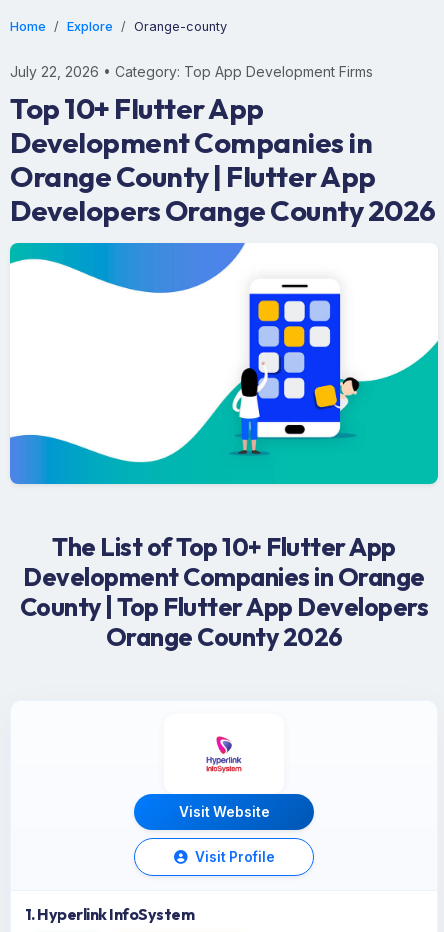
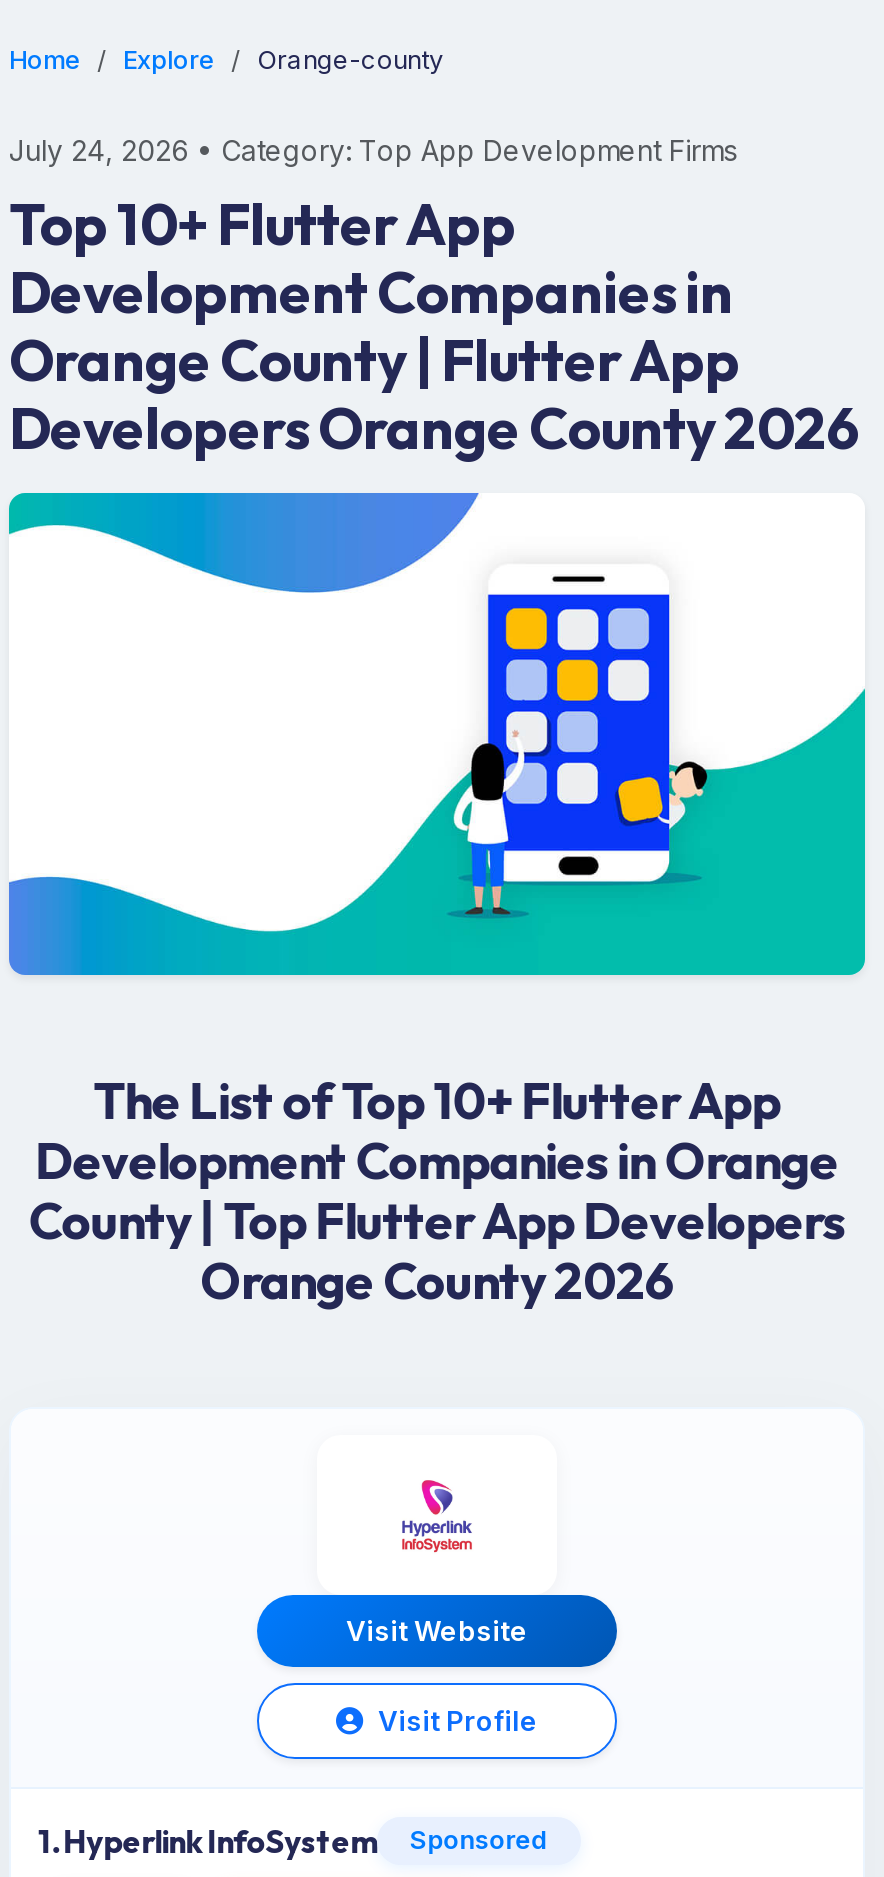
- July 22, 2026 • Category: Top App Development Firms
+ July 24, 2026 • Category: Top App Development Firms

+ Sponsored
